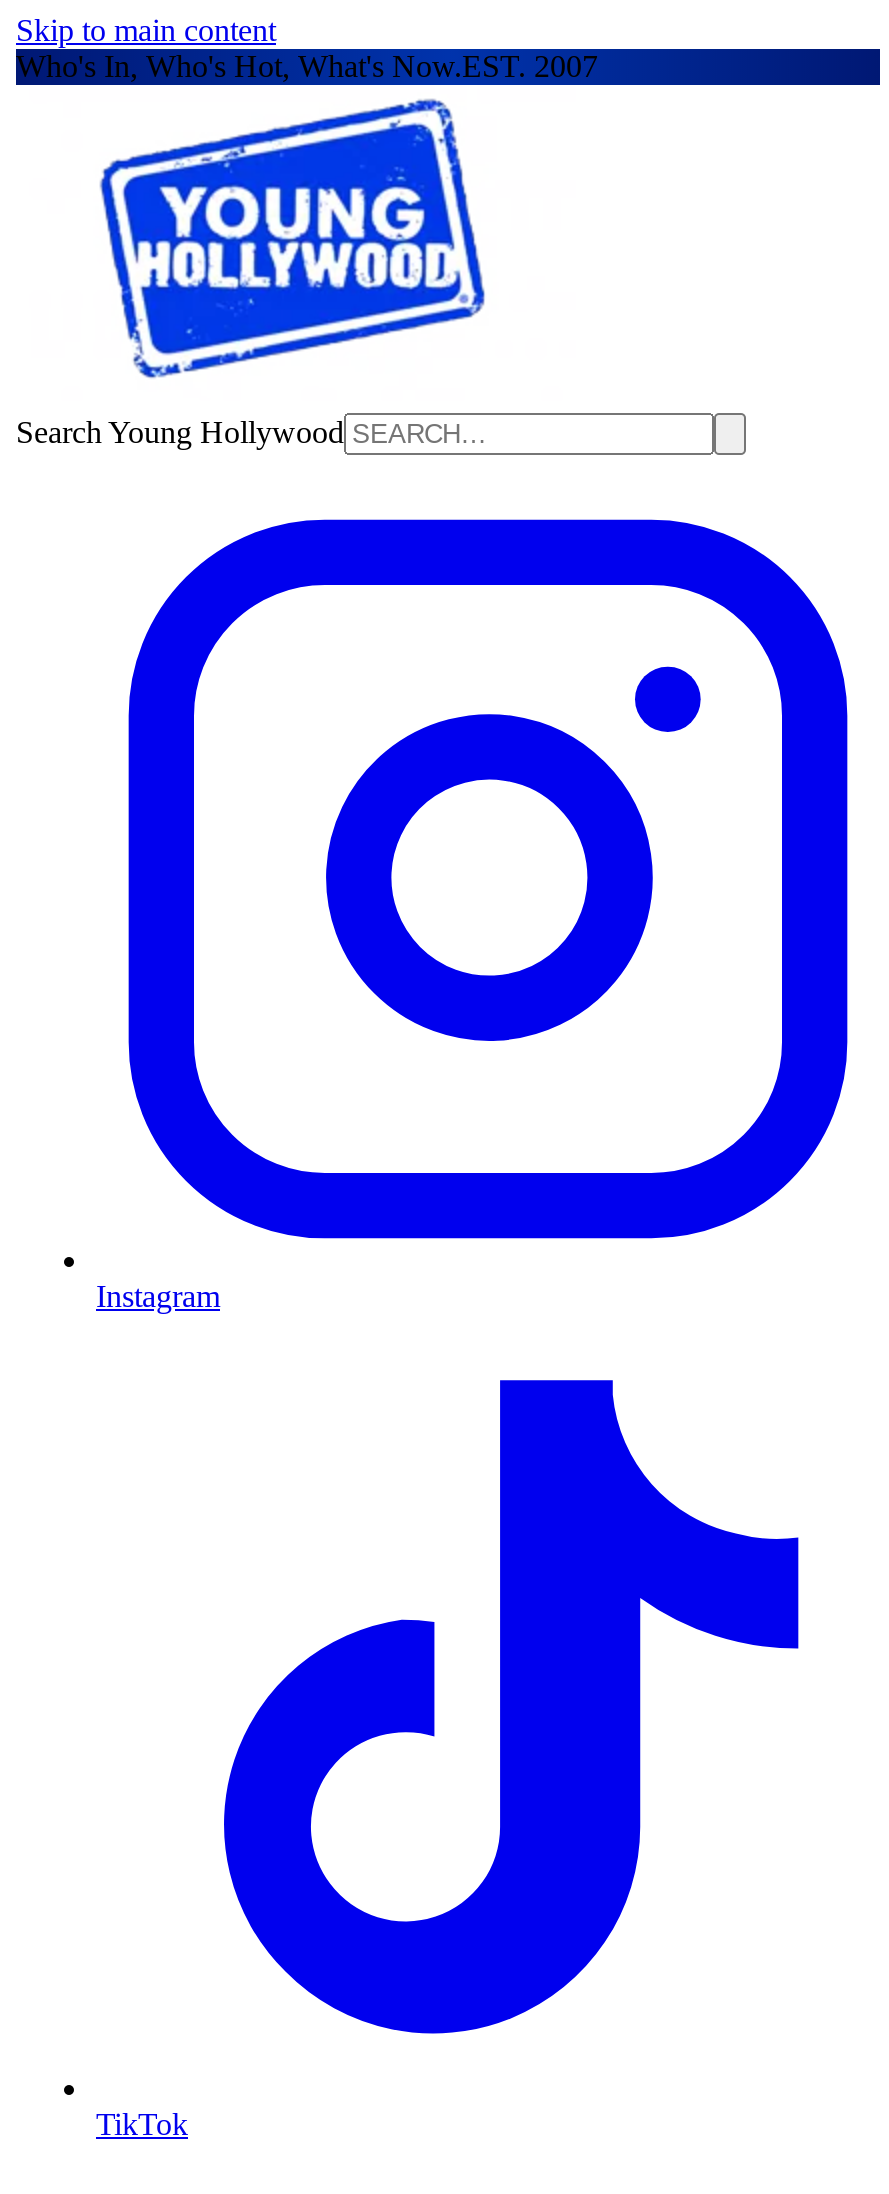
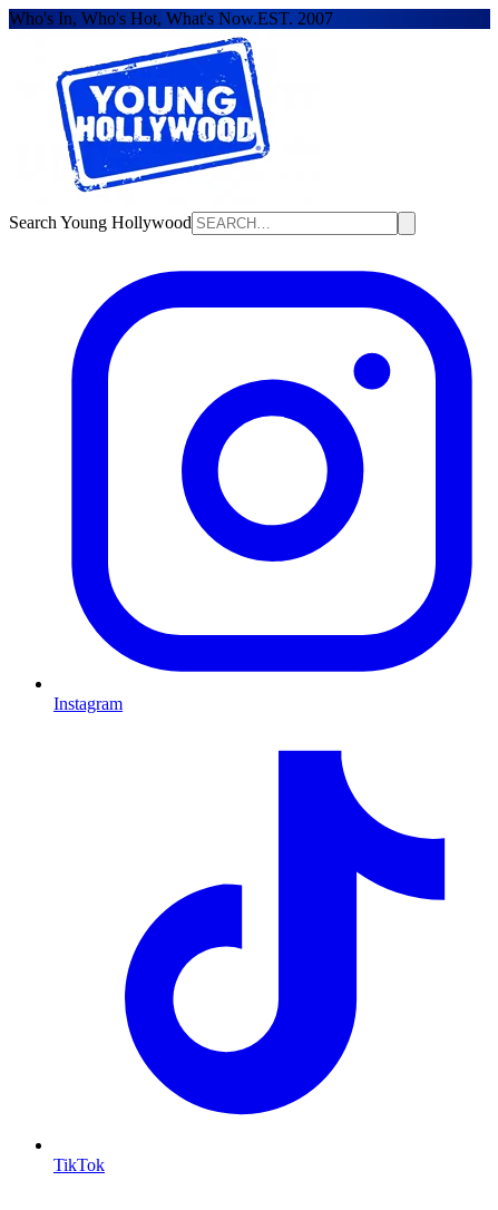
- Skip to main content
